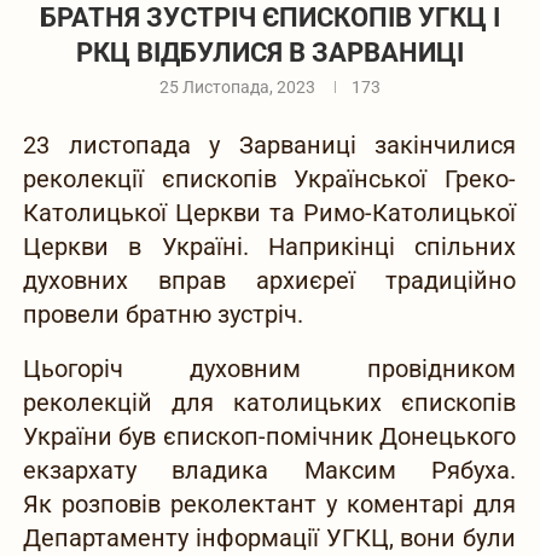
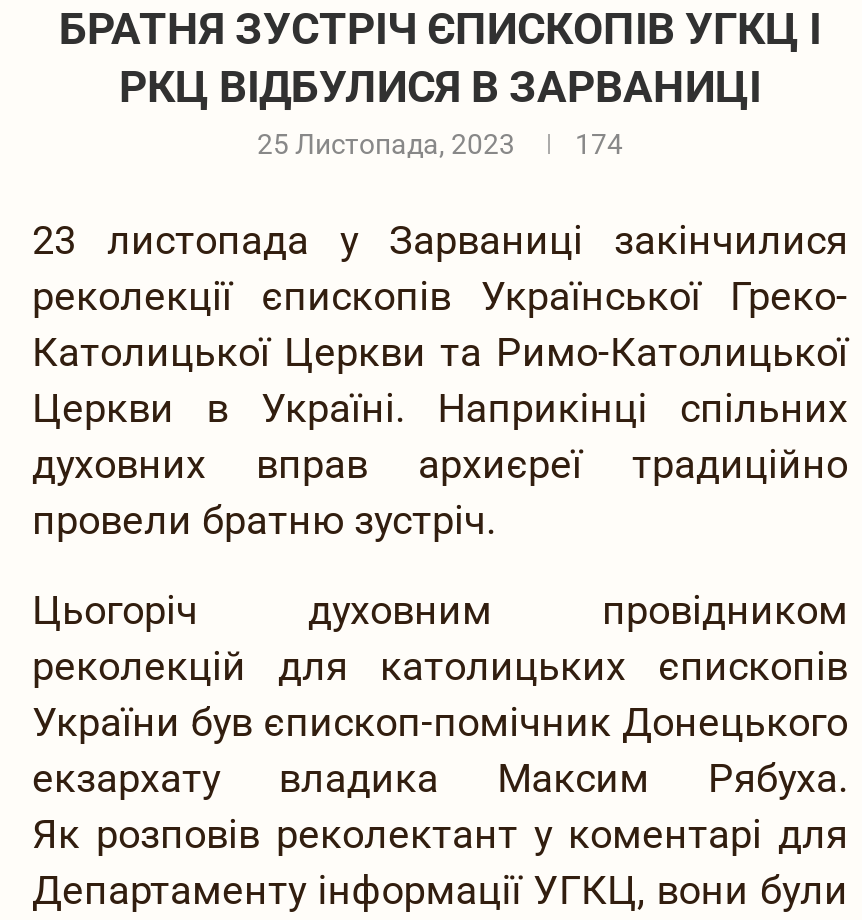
- 25 Листопада, 2023 173
+ 25 Листопада, 2023 174
